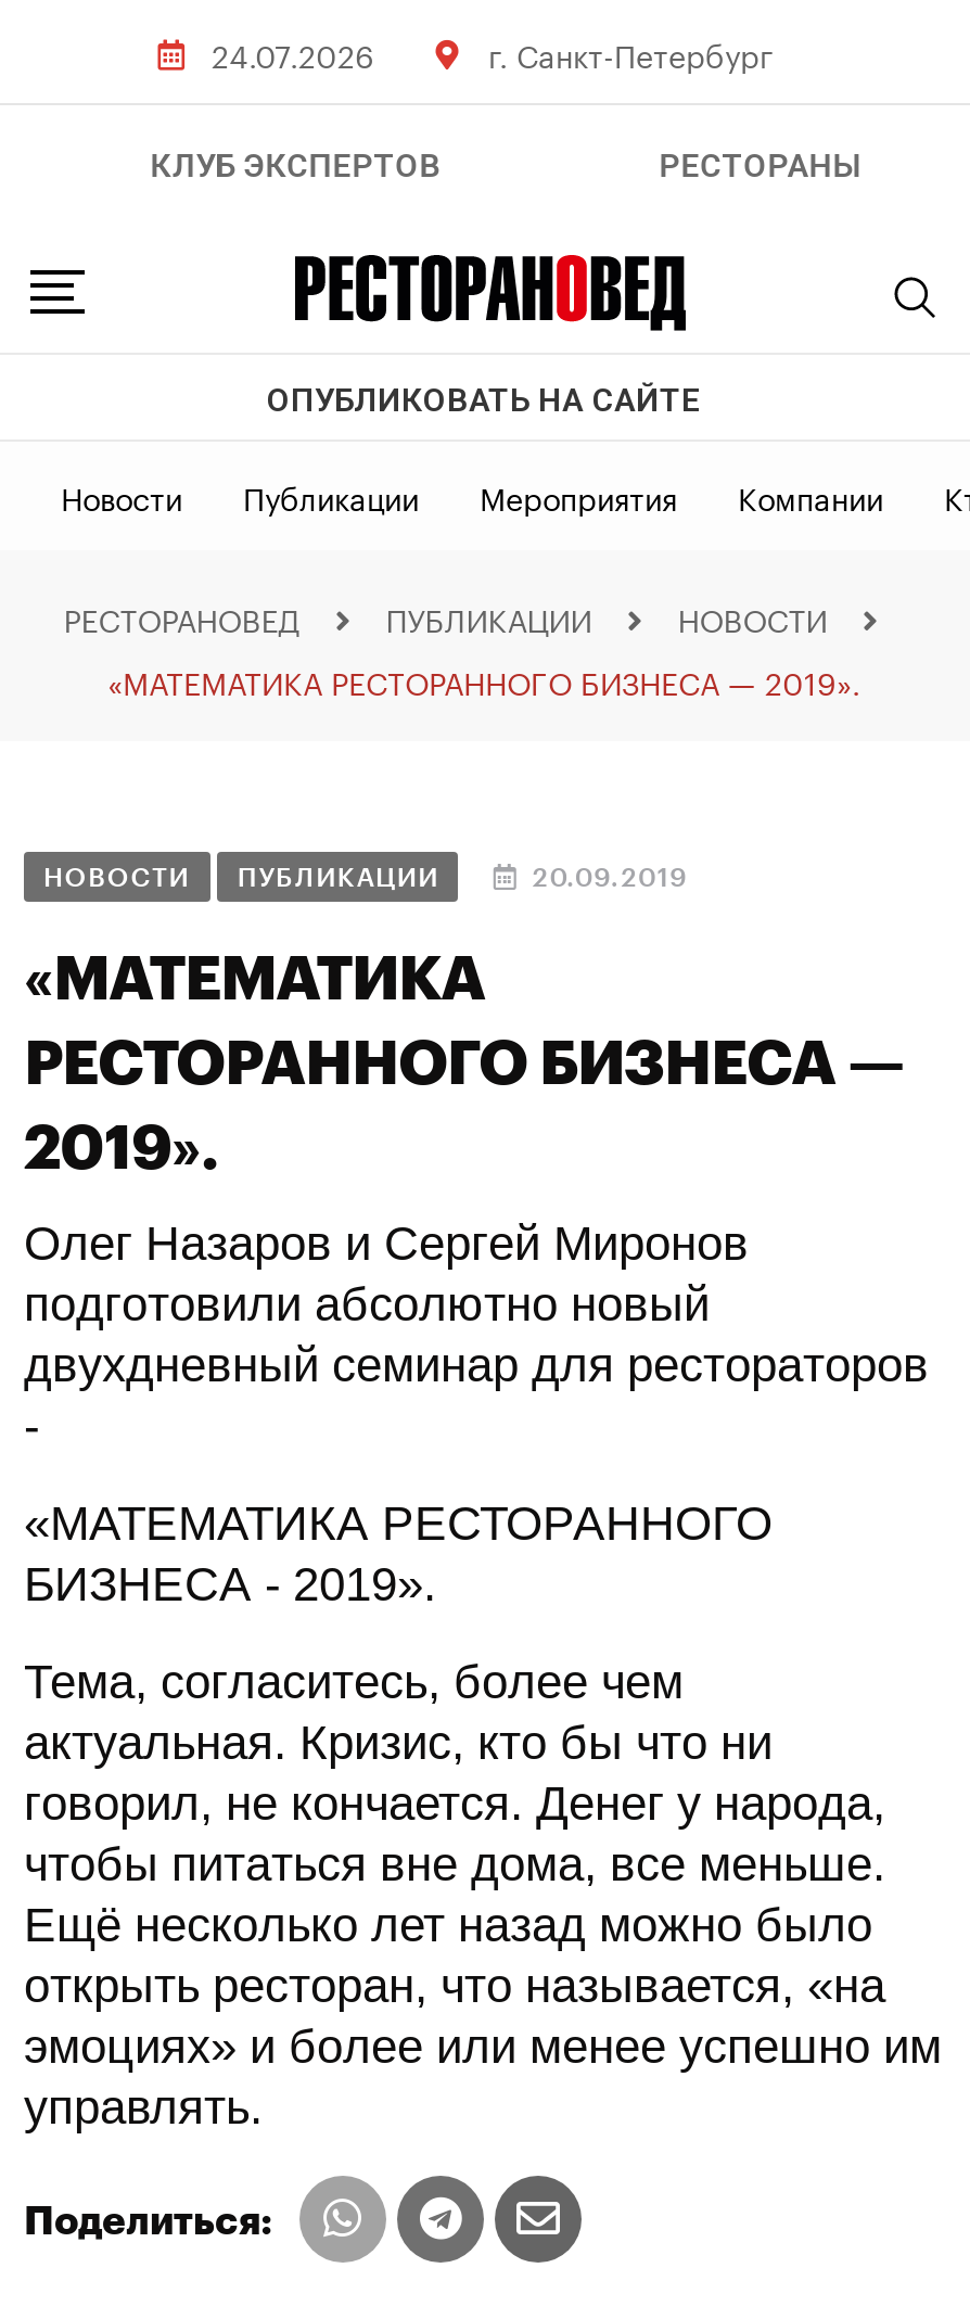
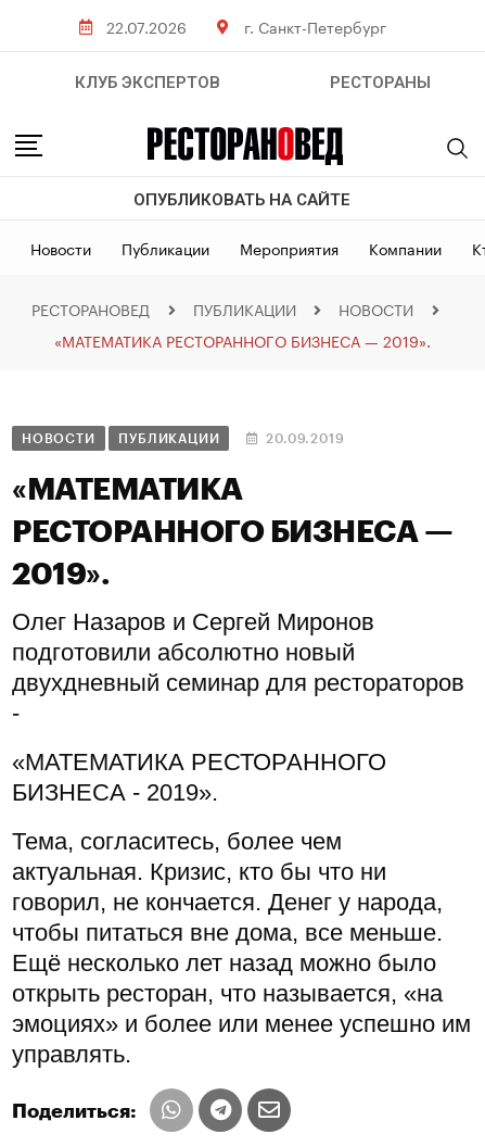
- 24.07.2026
+ 22.07.2026
